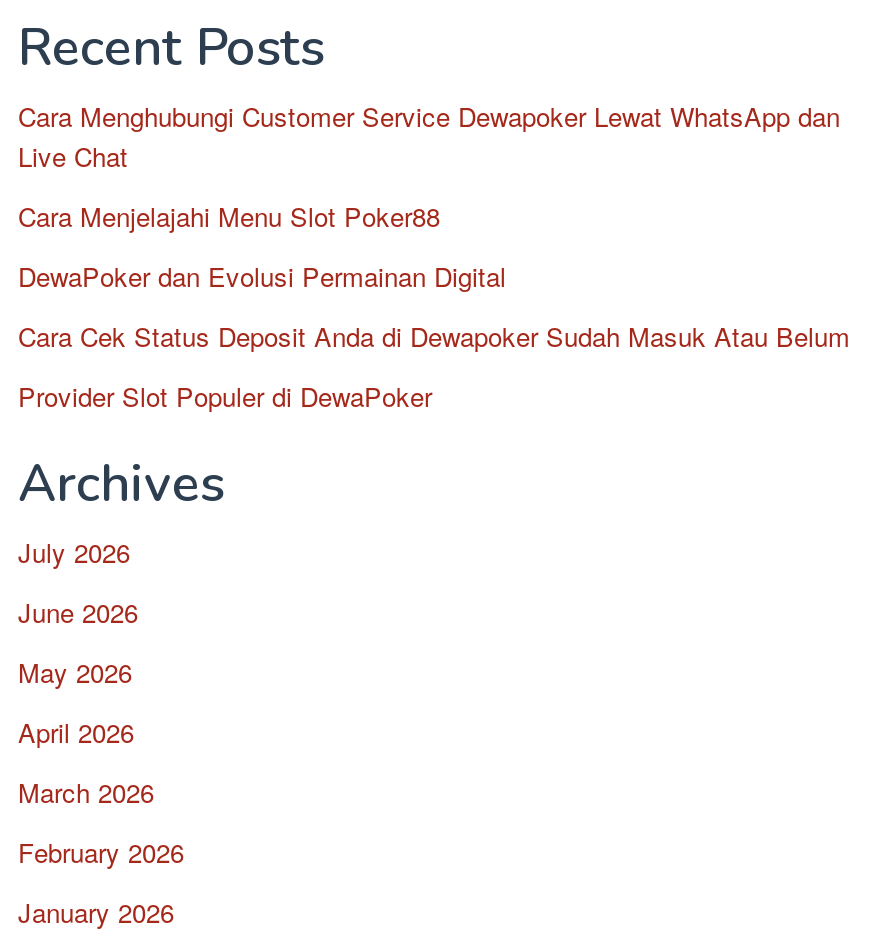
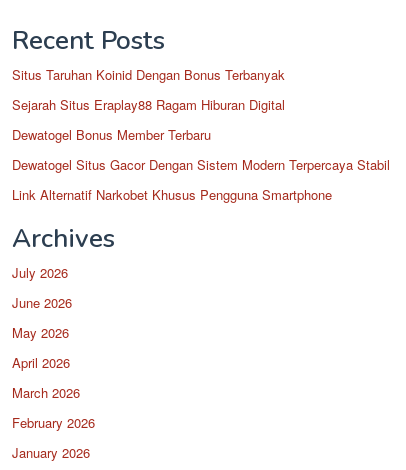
- Cara Menghubungi Customer Service Dewapoker Lewat WhatsApp dan
- Live Chat
+ Situs Taruhan Koinid Dengan Bonus Terbanyak

- Cara Menjelajahi Menu Slot Poker88
+ Sejarah Situs Eraplay88 Ragam Hiburan Digital

- DewaPoker dan Evolusi Permainan Digital
+ Dewatogel Bonus Member Terbaru

- Cara Cek Status Deposit Anda di Dewapoker Sudah Masuk Atau Belum
+ Dewatogel Situs Gacor Dengan Sistem Modern Terpercaya Stabil

- Provider Slot Populer di DewaPoker
+ Link Alternatif Narkobet Khusus Pengguna Smartphone
